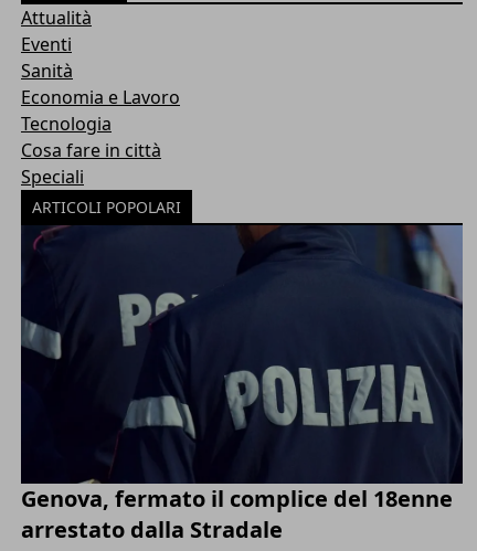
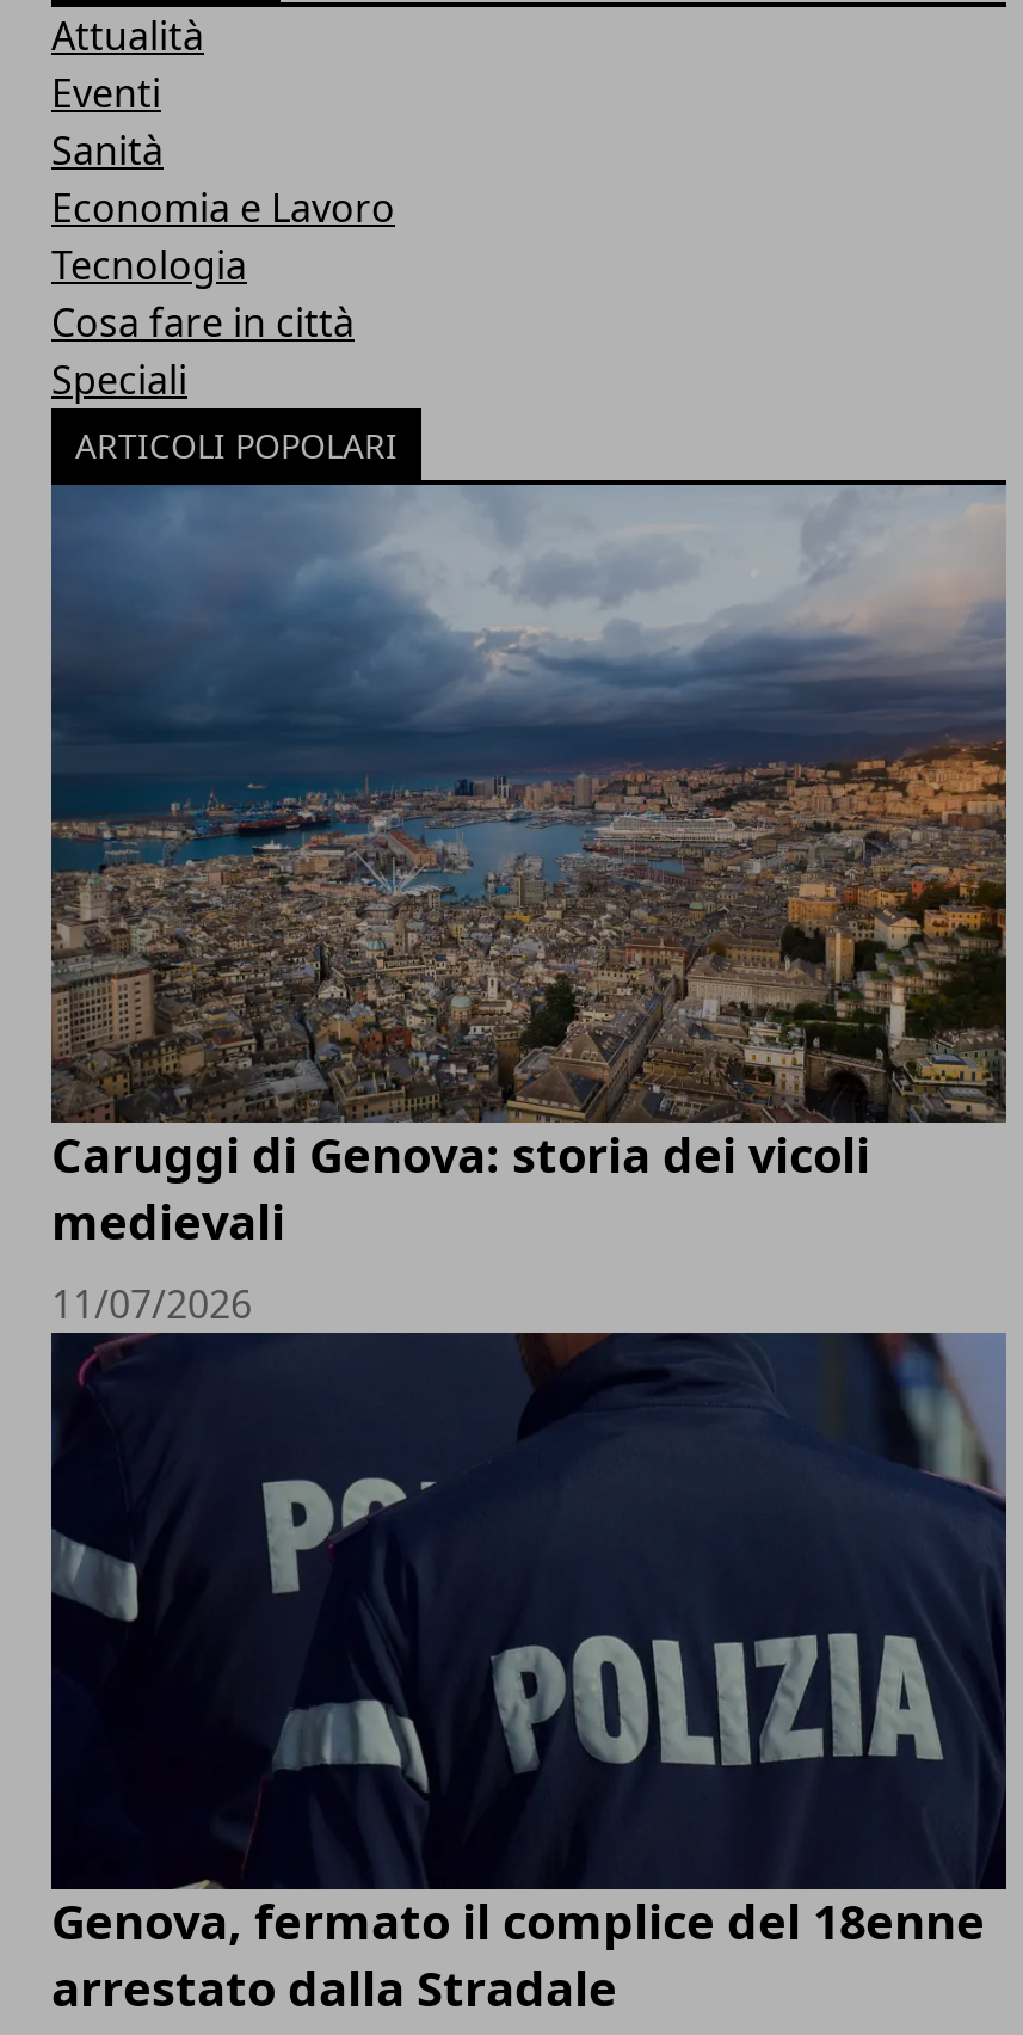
+ [image]
+ Caruggi di Genova: storia dei vicoli
+ medievali
+ 11/07/2026
